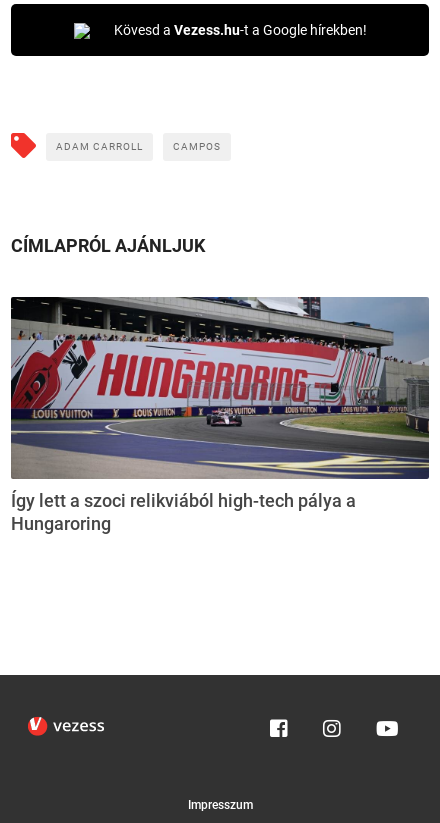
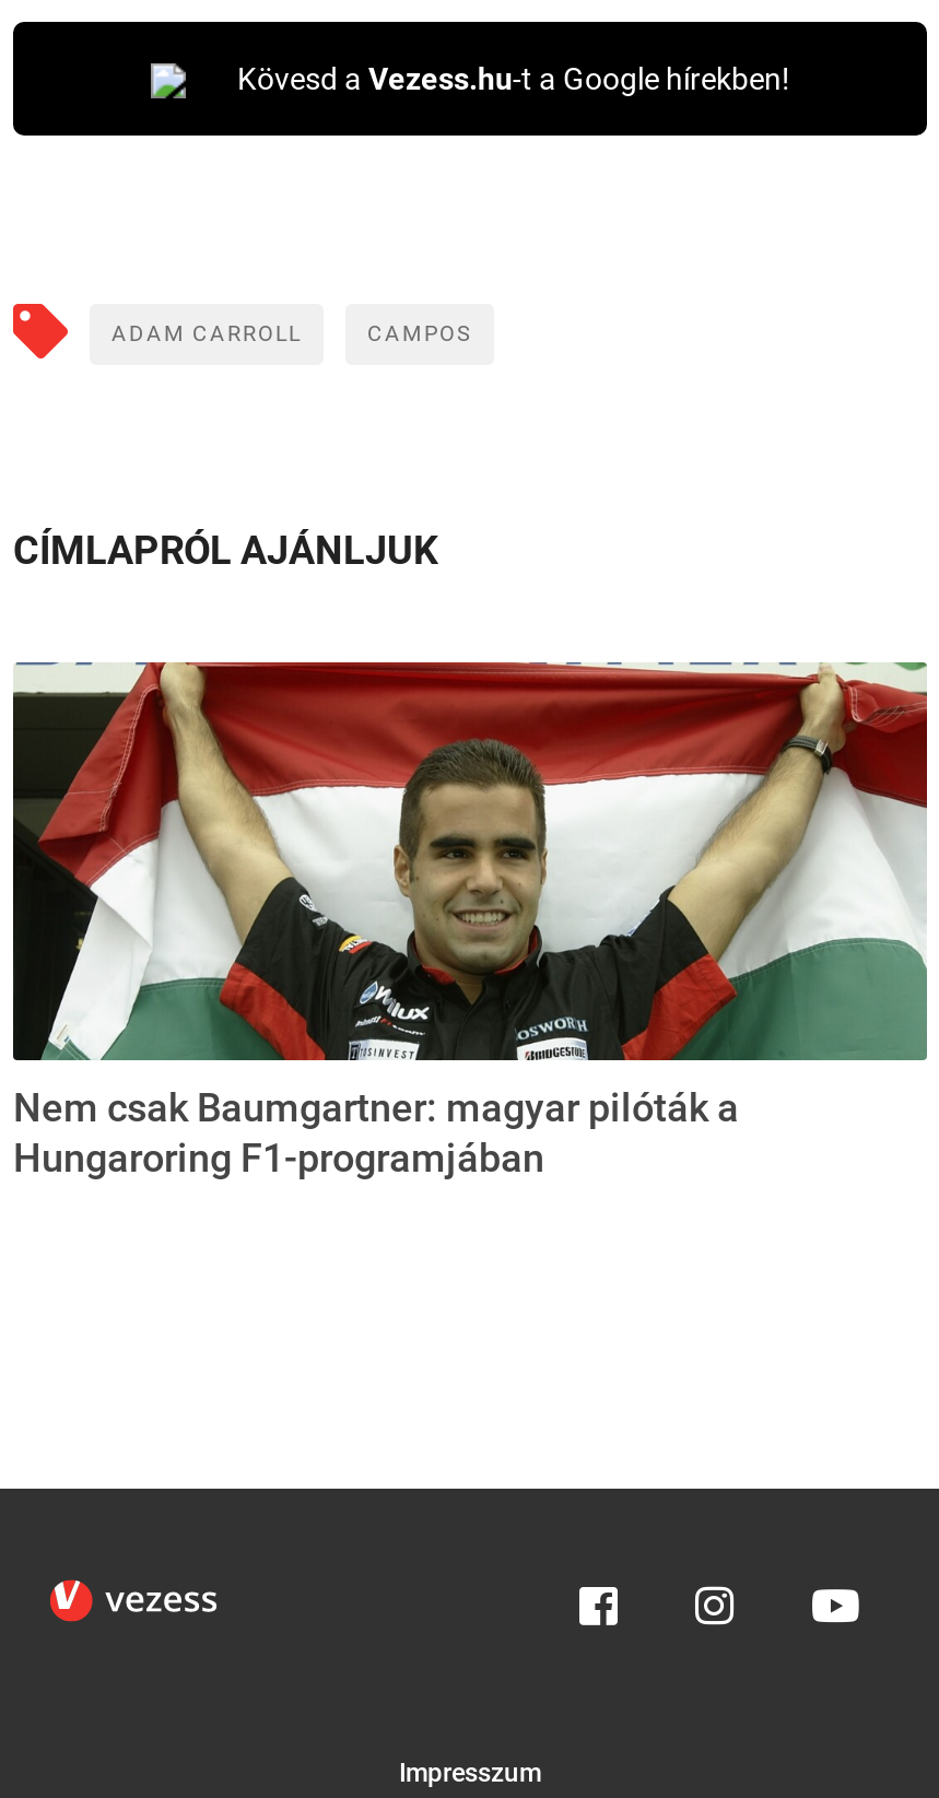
- [image]
- Így lett a szoci relikviából high-tech pálya a
- Hungaroring
+ [image]
+ Nem csak Baumgartner: magyar pilóták a
+ Hungaroring F1-programjában
